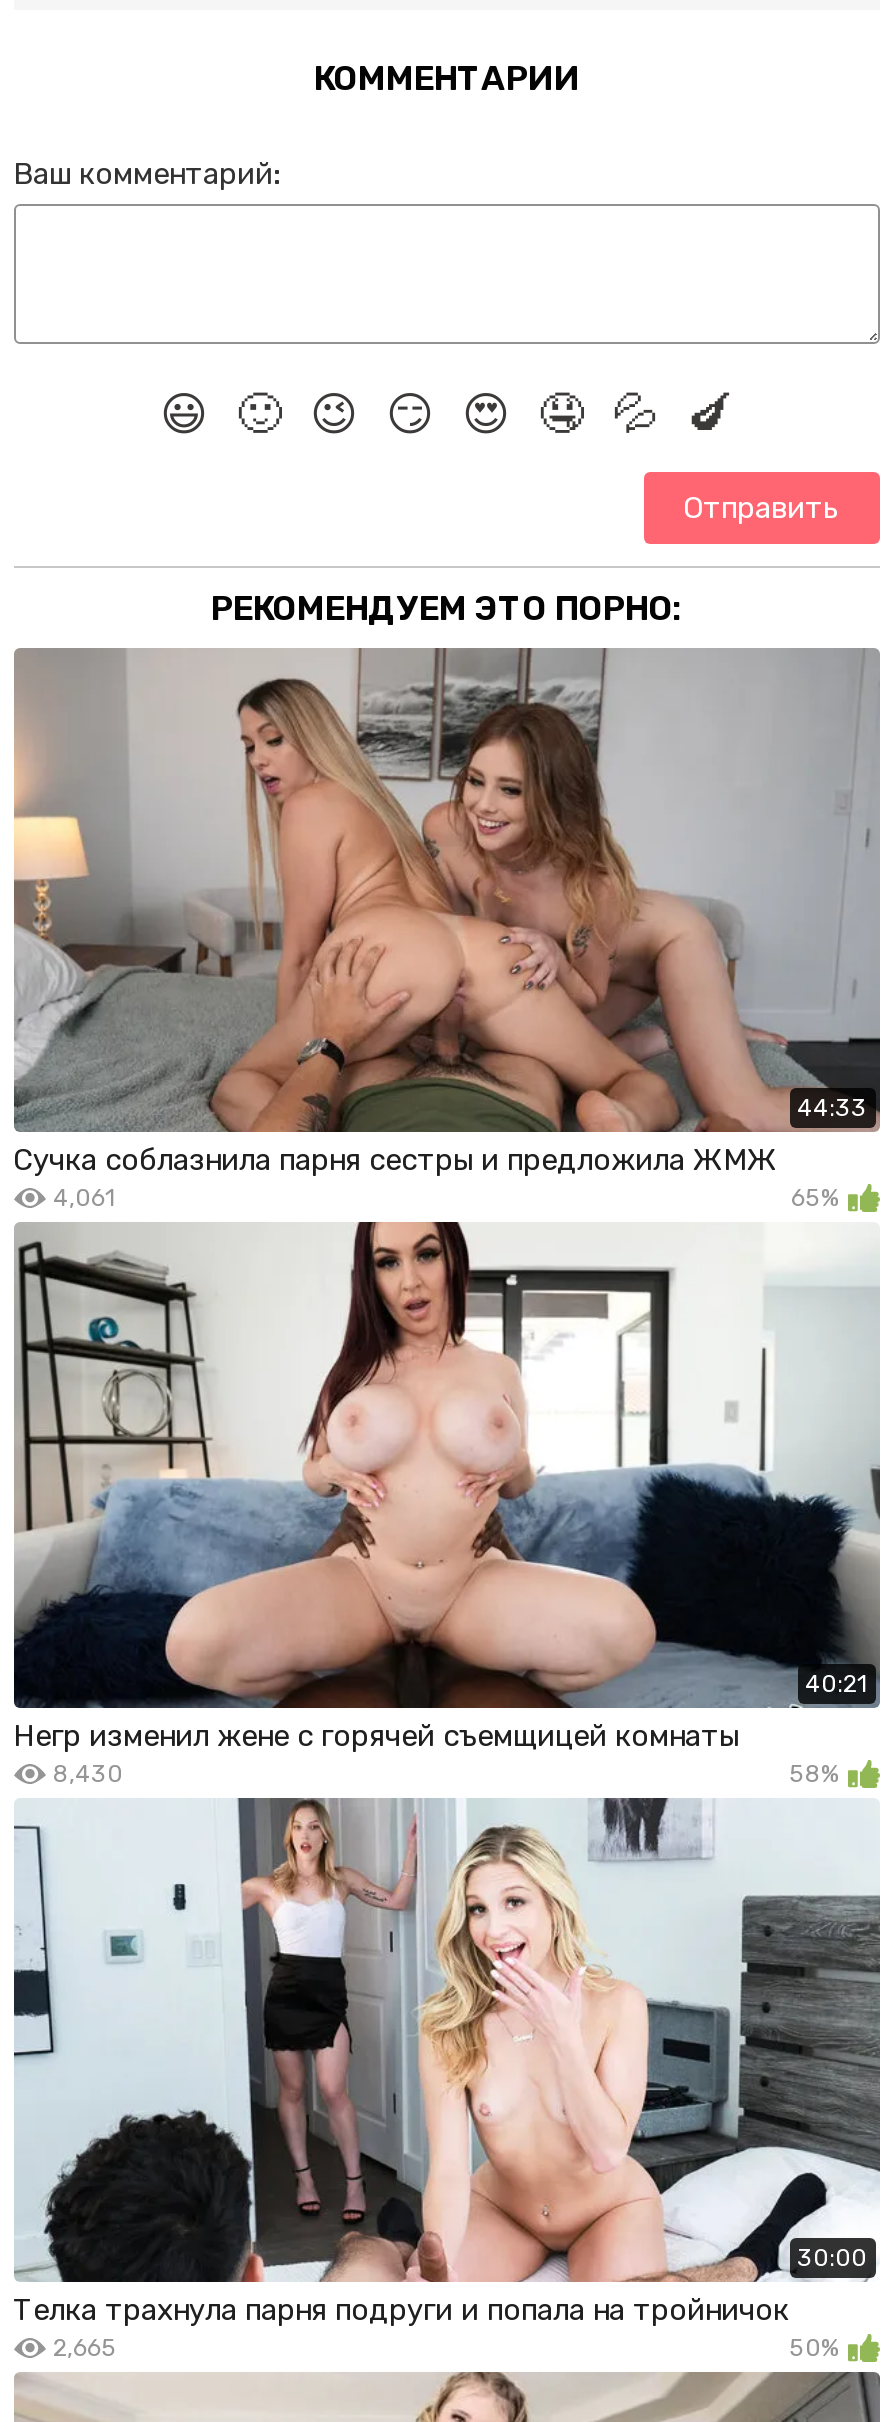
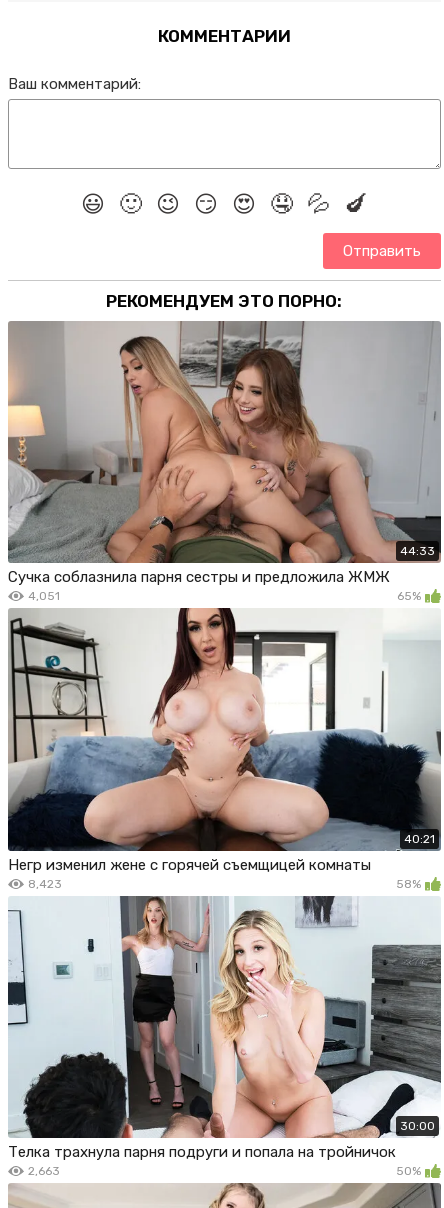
- 4,061
+ 4,051

- 8,430
+ 8,423

- 2,665
+ 2,663
